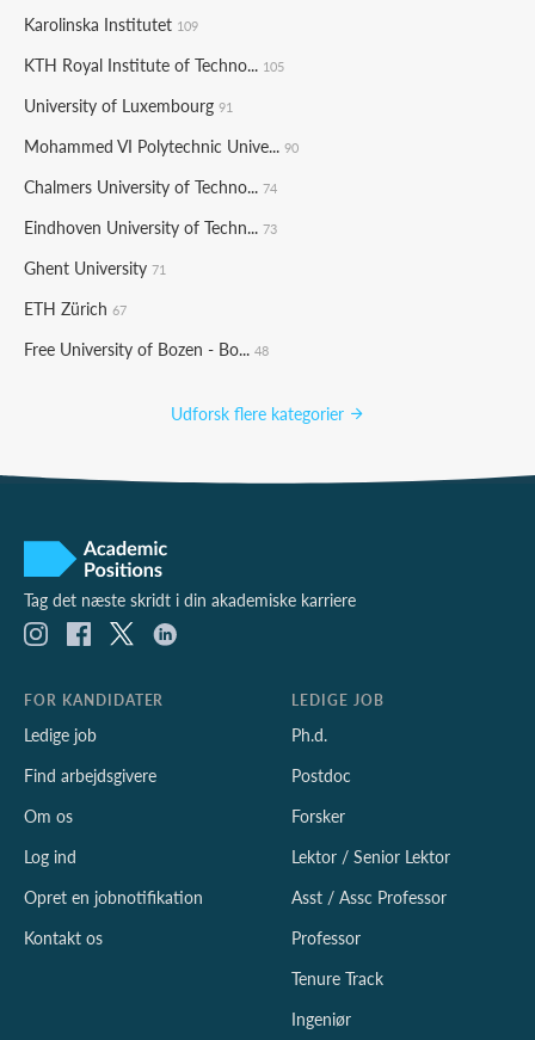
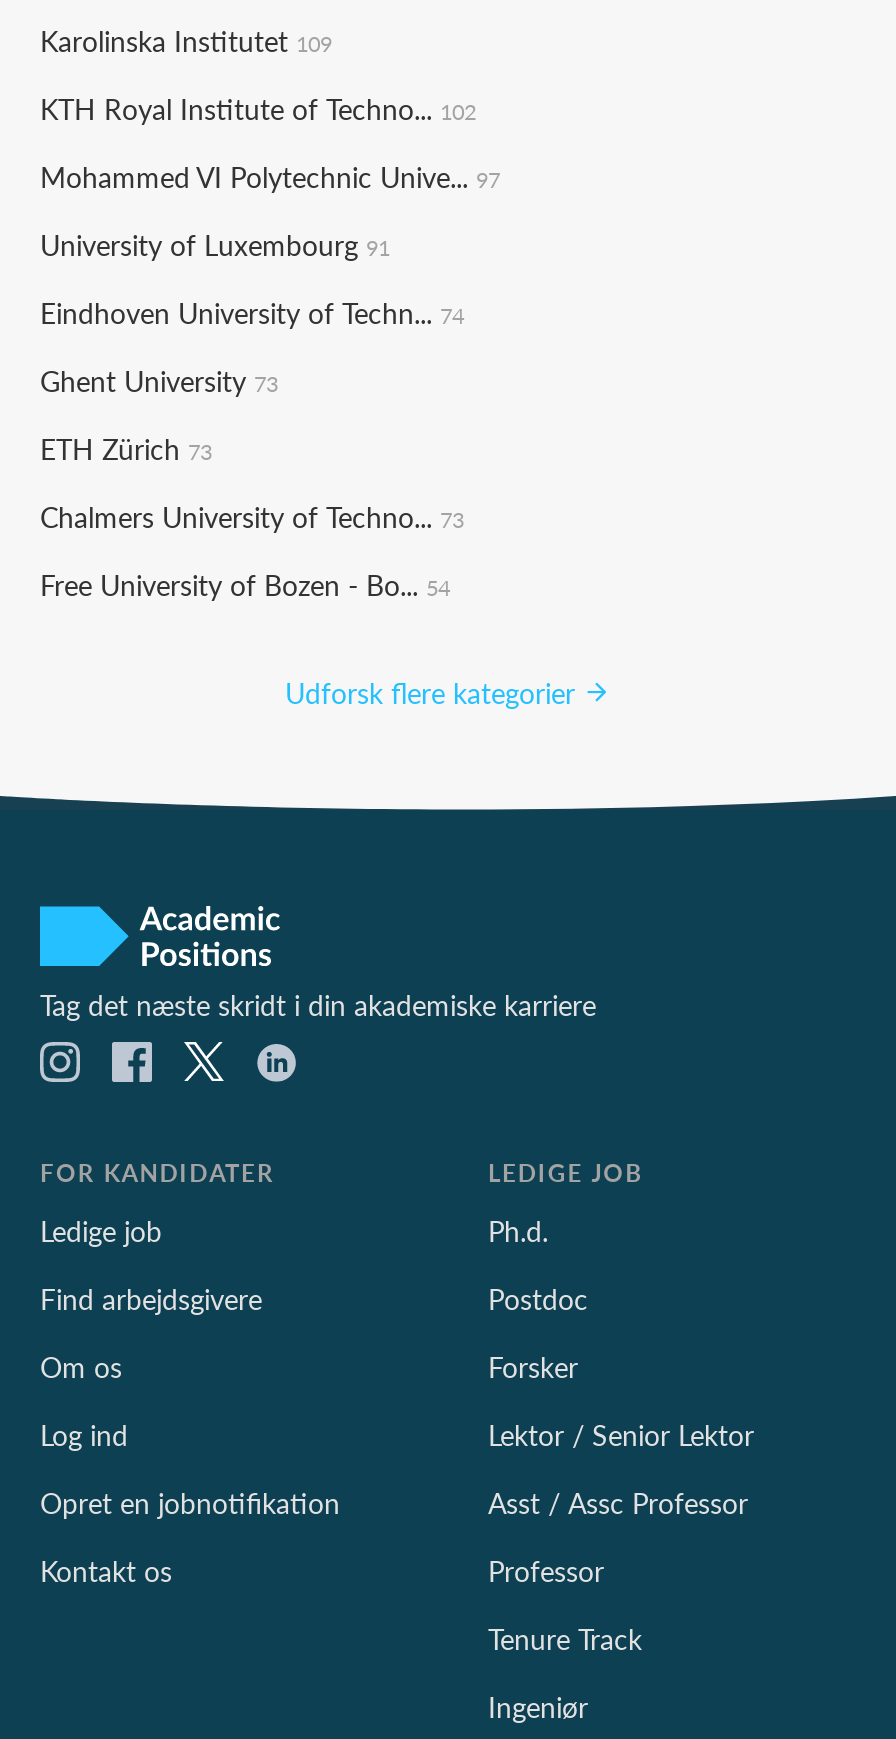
- KTH Royal Institute of Techno... 105
+ KTH Royal Institute of Techno... 102
+ Mohammed VI Polytechnic Unive... 97

moved down: University of Luxembourg 91

- Mohammed VI Polytechnic Unive... 90
- Chalmers University of Techno... 74
- Eindhoven University of Techn... 73
- Ghent University 71
- ETH Zürich 67
- Free University of Bozen - Bo... 48
+ Eindhoven University of Techn... 74
+ Ghent University 73
+ ETH Zürich 73
+ Chalmers University of Techno... 73
+ Free University of Bozen - Bo... 54
